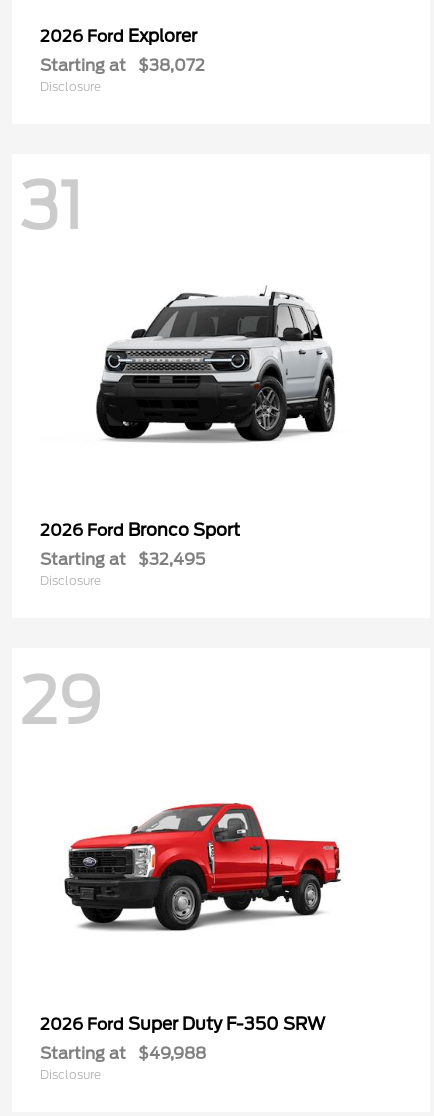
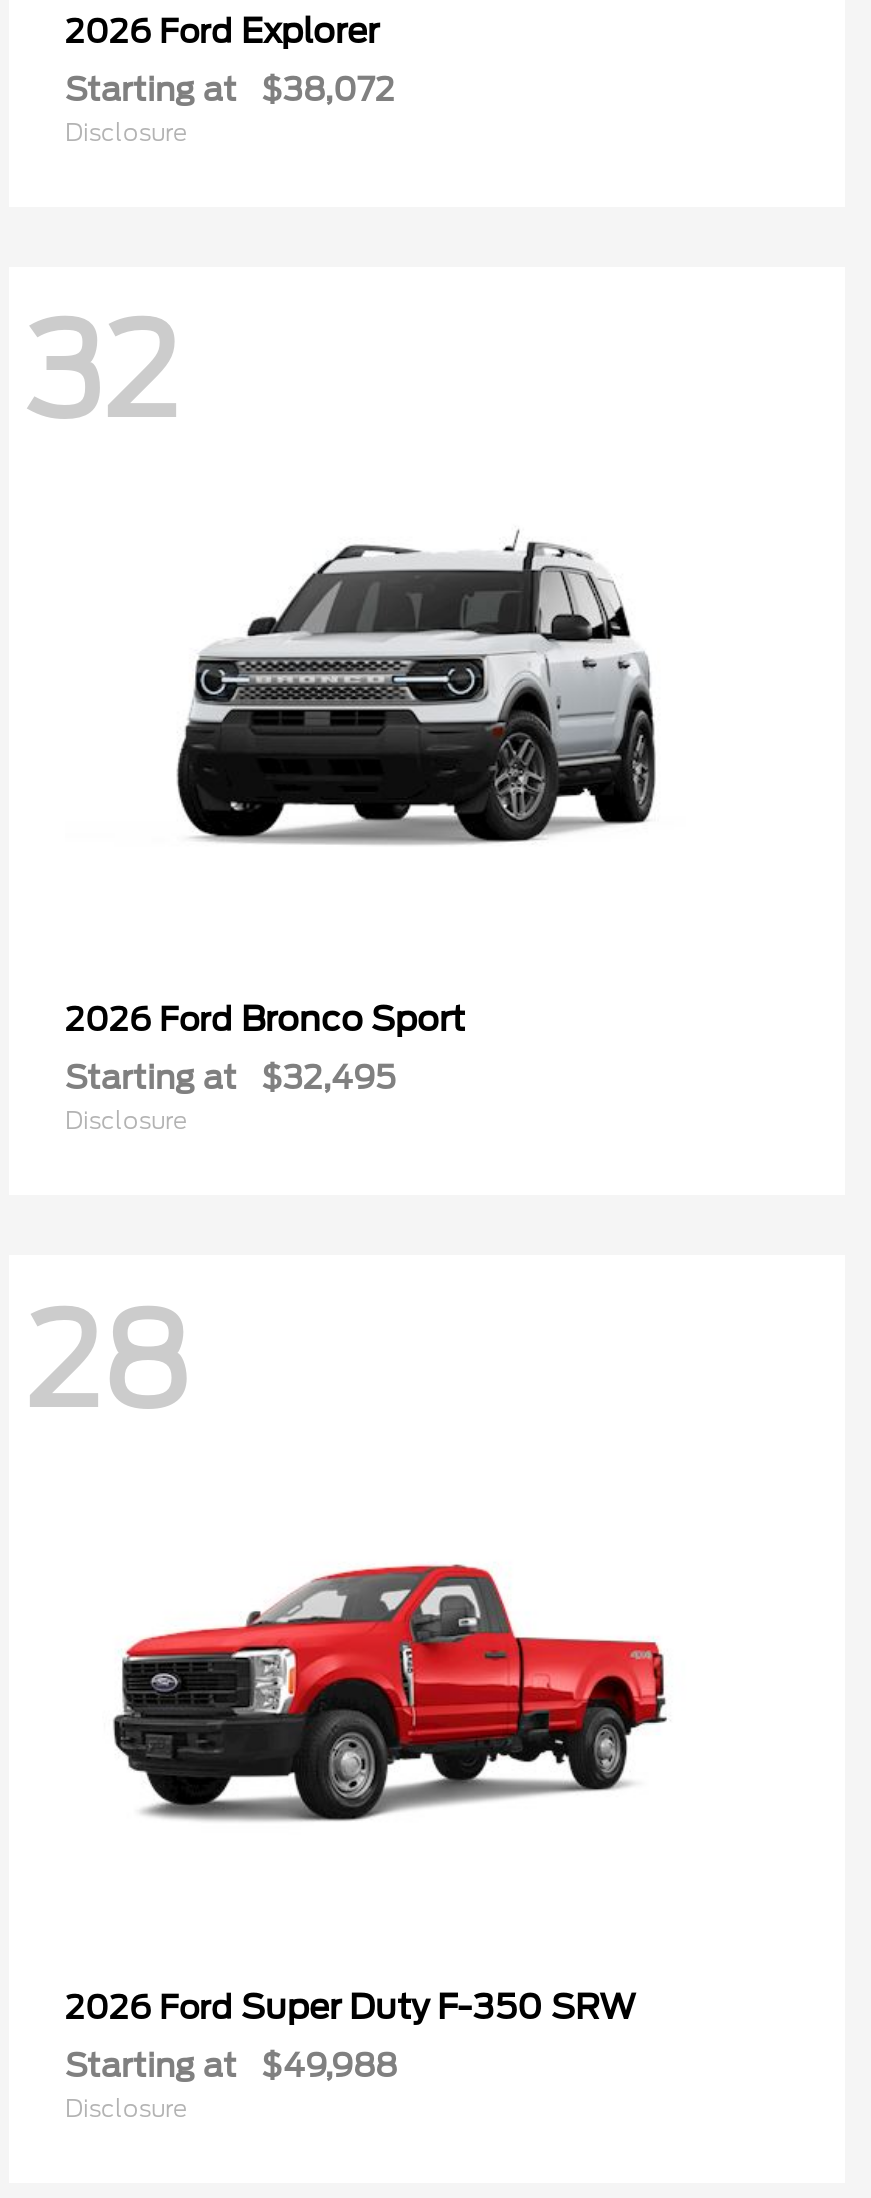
- 31
+ 32

- 29
+ 28
